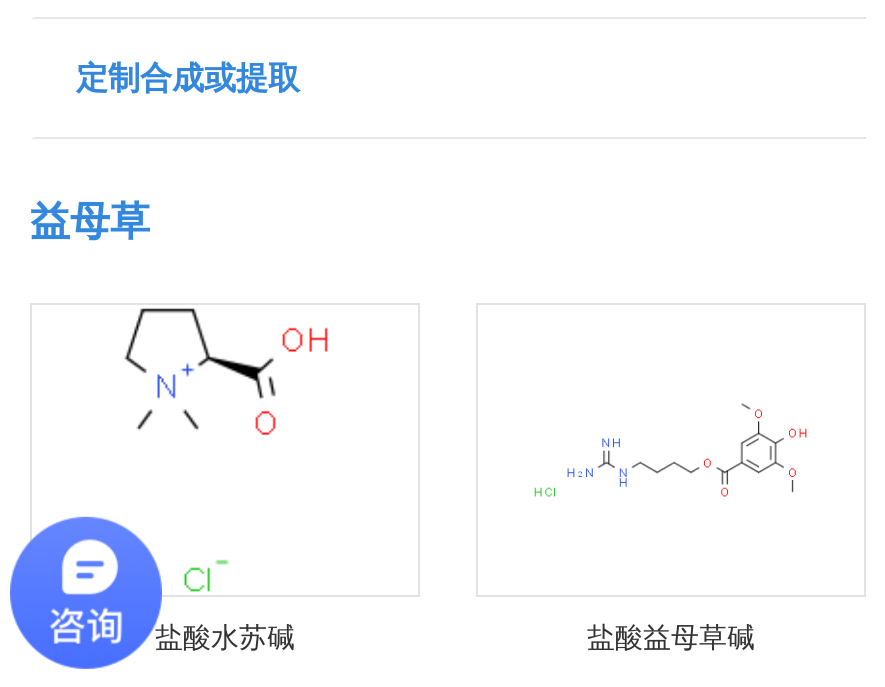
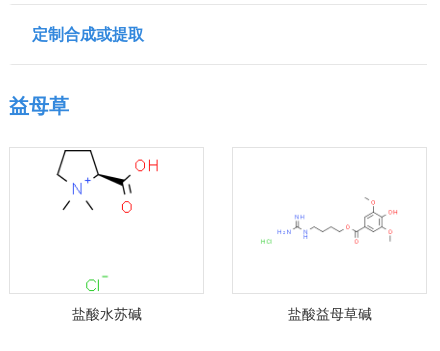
- [image]
